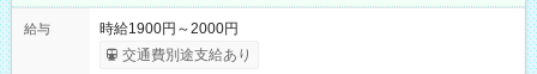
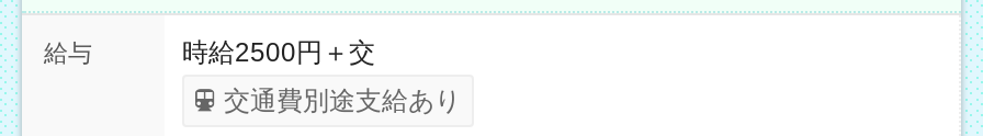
- 時給1900円～2000円
+ 時給2500円＋交
